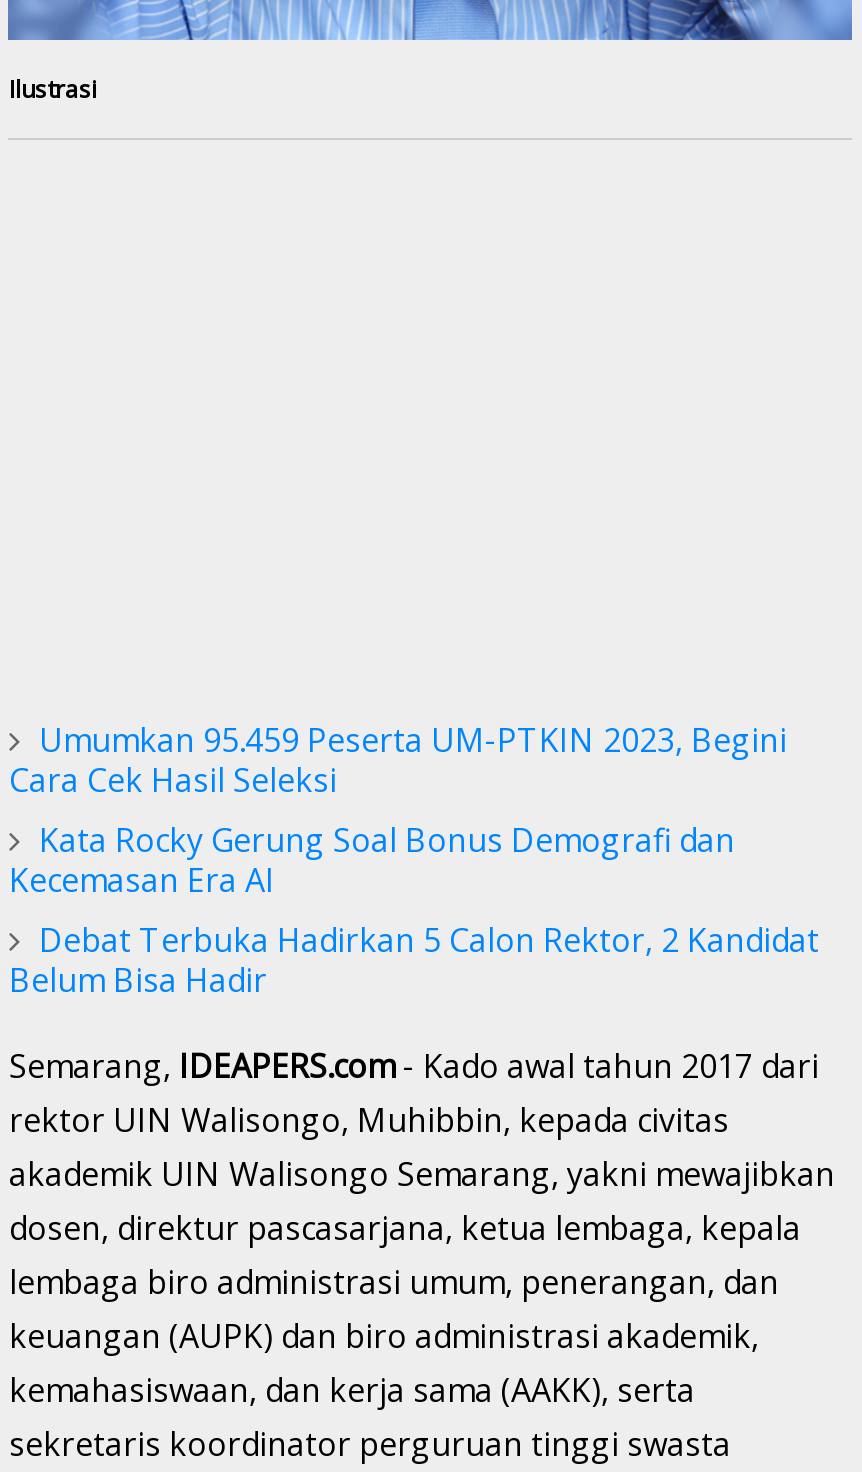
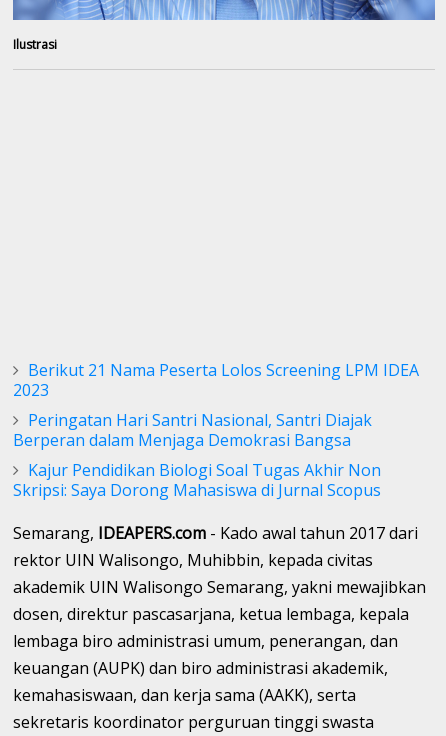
- Umumkan 95.459 Peserta UM-PTKIN 2023, Begini
- Cara Cek Hasil Seleksi
- Kata Rocky Gerung Soal Bonus Demografi dan
- Kecemasan Era AI
- Debat Terbuka Hadirkan 5 Calon Rektor, 2 Kandidat
- Belum Bisa Hadir
+ Berikut 21 Nama Peserta Lolos Screening LPM IDEA
+ 2023
+ Peringatan Hari Santri Nasional, Santri Diajak
+ Berperan dalam Menjaga Demokrasi Bangsa
+ Kajur Pendidikan Biologi Soal Tugas Akhir Non
+ Skripsi: Saya Dorong Mahasiswa di Jurnal Scopus
